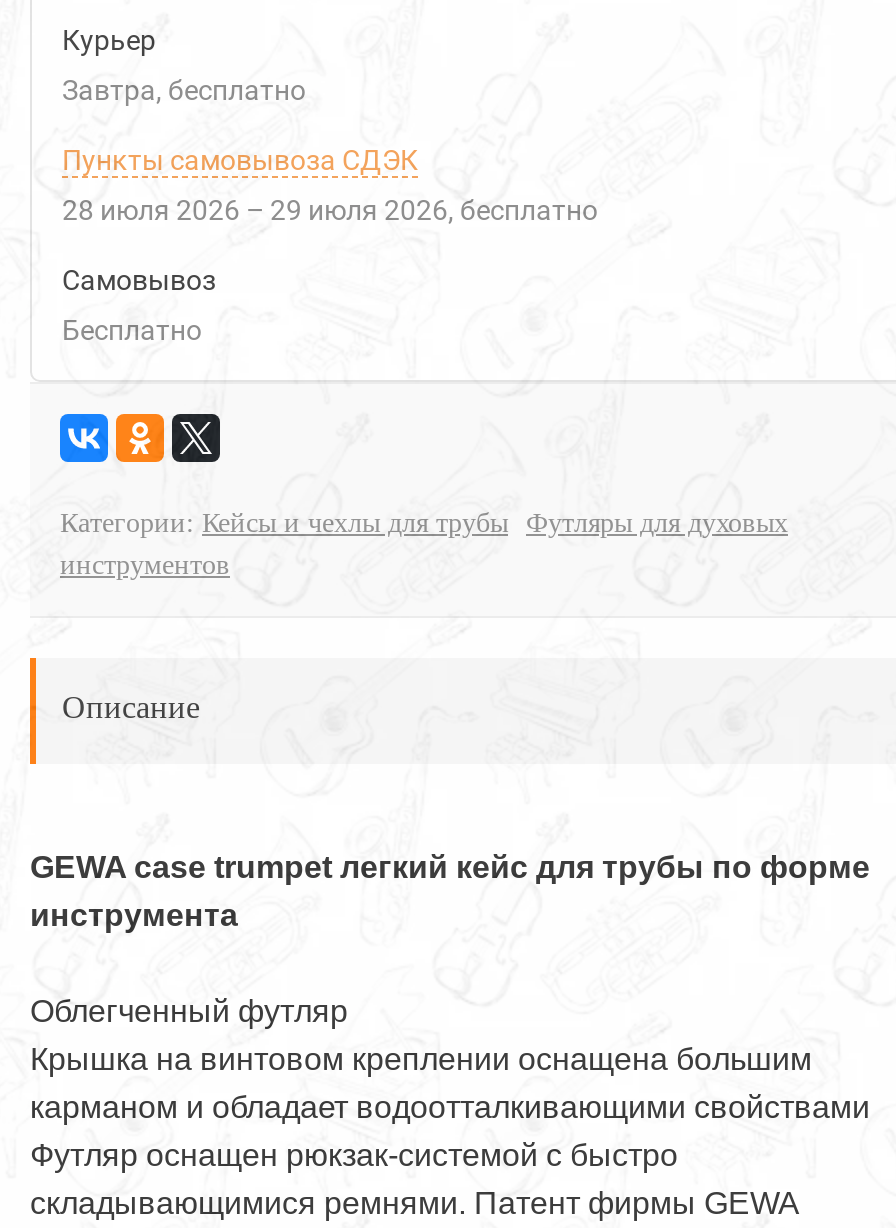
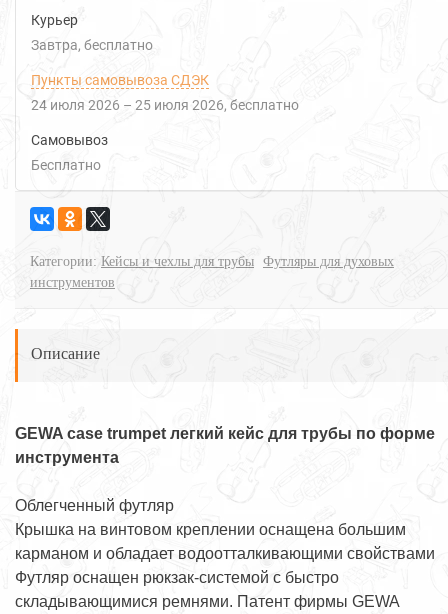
- 28 июля 2026 – 29 июля 2026 Бесплатно
+ 24 июля 2026 – 25 июля 2026 Бесплатно
